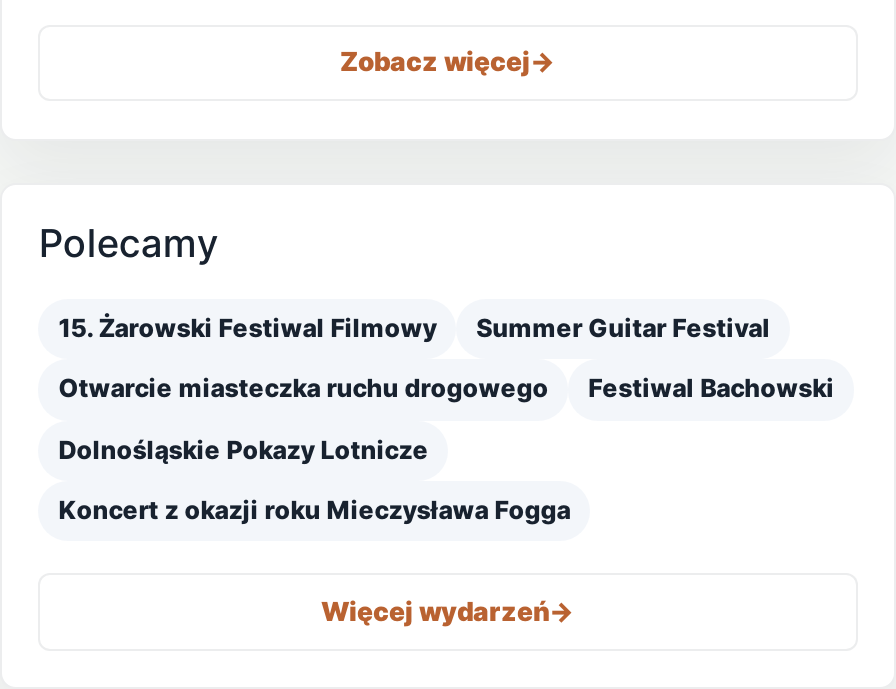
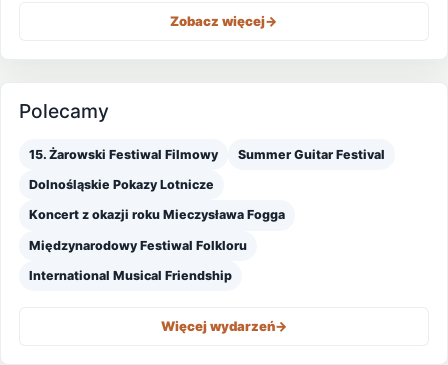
- Otwarcie miasteczka ruchu drogowego
- Festiwal Bachowski

moved up: Dolnośląskie Pokazy Lotnicze | Koncert z okazji roku Mieczysława Fogga

+ Międzynarodowy Festiwal Folkloru
+ International Musical Friendship
